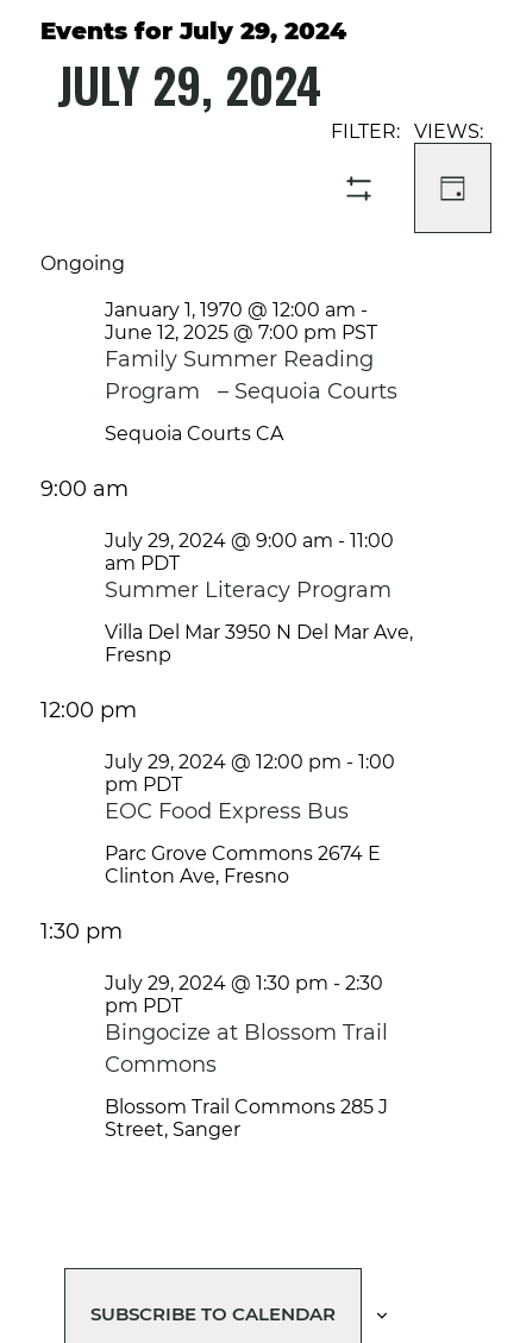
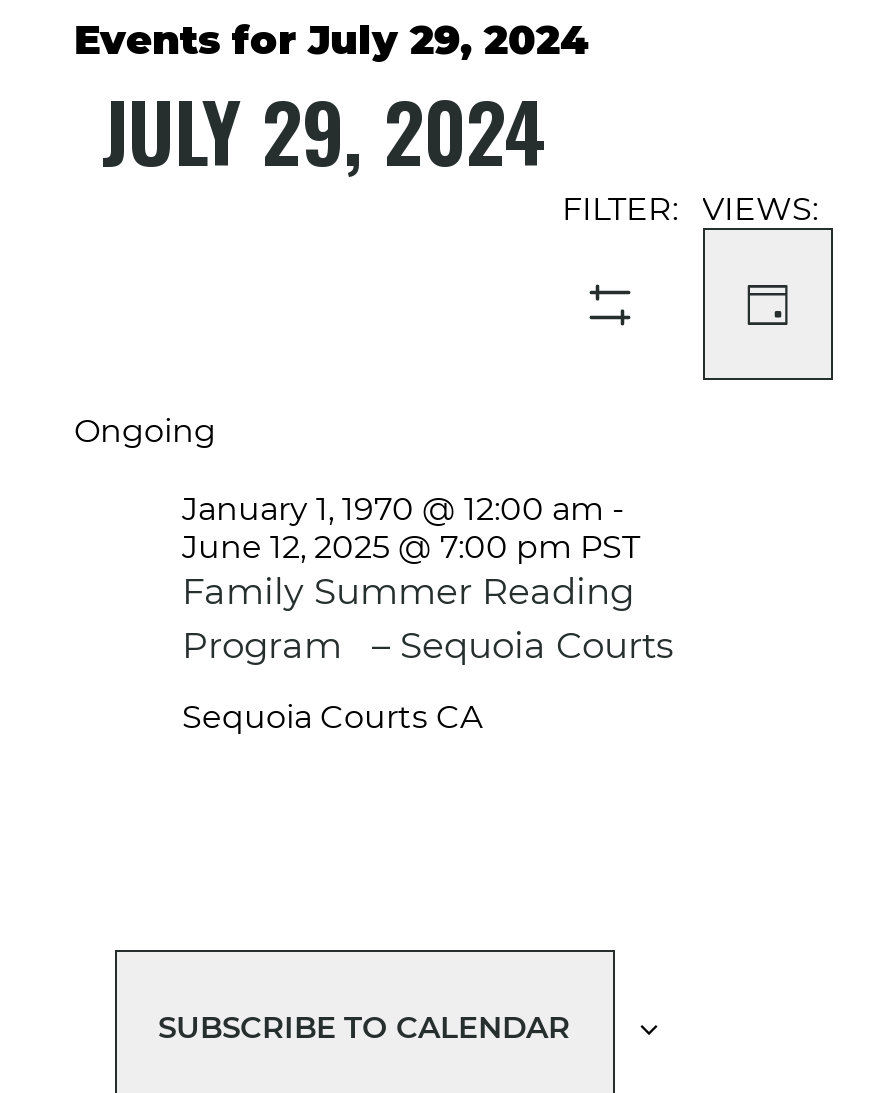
- 9:00 am

- July 29, 2024 @ 9:00 am - 11:00
- am PDT
- Villa Del Mar 3950 N Del Mar Ave,
- Fresnp
- 12:00 pm

- Summer Literacy Program

- July 29, 2024 @ 12:00 pm - 1:00
- pm PDT
- Parc Grove Commons 2674 E
- Clinton Ave, Fresno
- 1:30 pm

- EOC Food Express Bus

- July 29, 2024 @ 1:30 pm - 2:30
- pm PDT

- Bingocize at Blossom Trail
- Commons

- Blossom Trail Commons 285 J
- Street, Sanger
